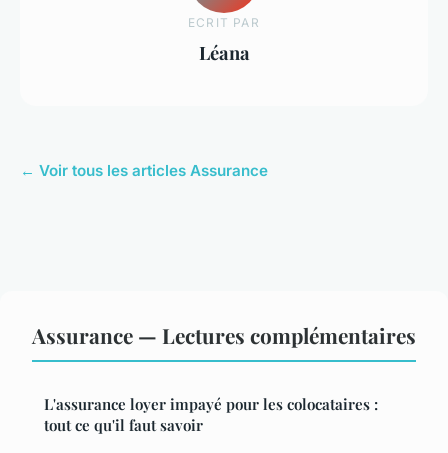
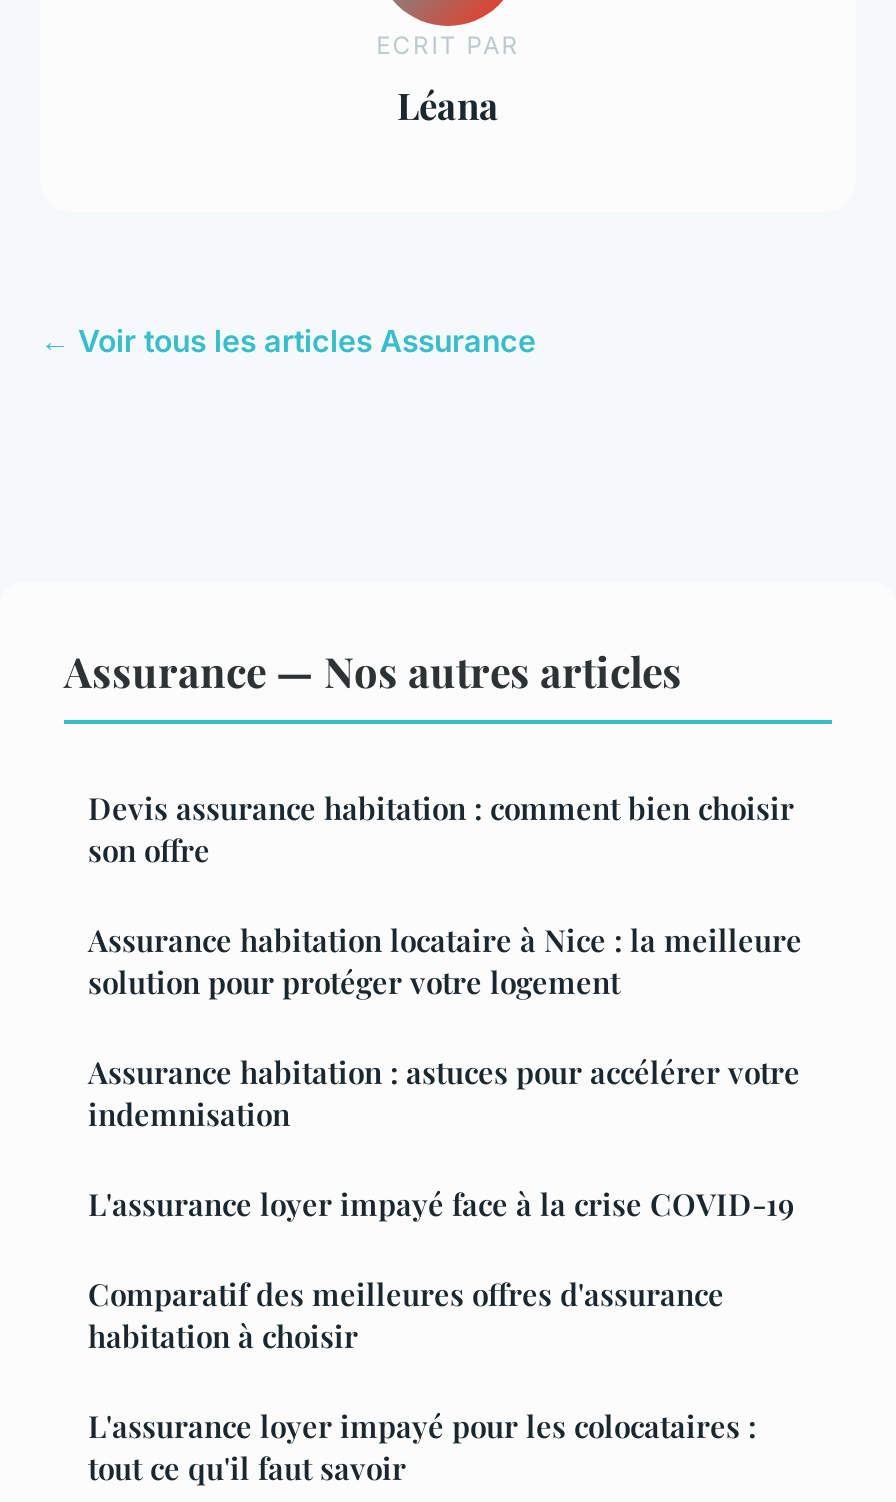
- Assurance — Lectures complémentaires
+ Assurance — Nos autres articles
+ Devis assurance habitation : comment bien choisir
+ son offre
+ Assurance habitation locataire à Nice : la meilleure
+ solution pour protéger votre logement
+ Assurance habitation : astuces pour accélérer votre
+ indemnisation
+ L'assurance loyer impayé face à la crise COVID-19
+ Comparatif des meilleures offres d'assurance
+ habitation à choisir
